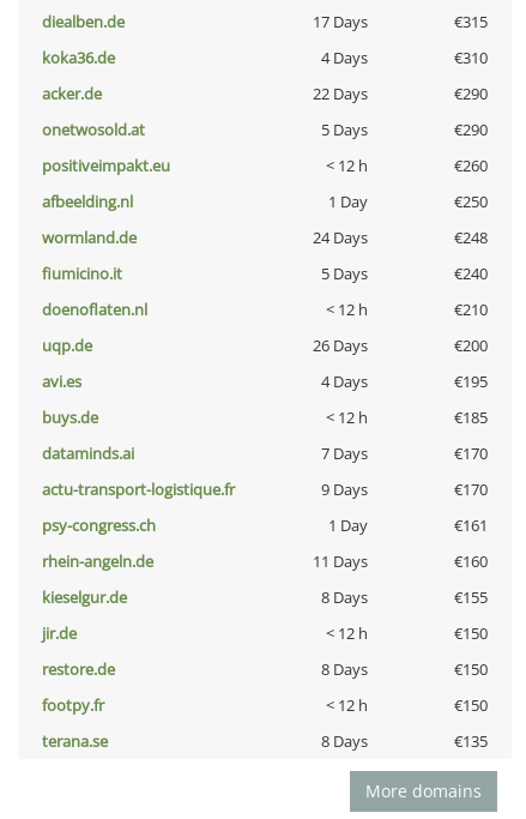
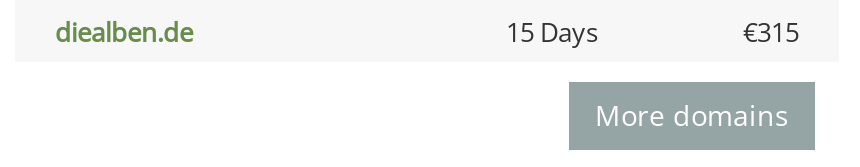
- 17 Days
+ 15 Days

- koka36.de
- 4 Days
- €310
- acker.de
- 22 Days
- €290
- onetwosold.at
- 5 Days
- €290
- positiveimpakt.eu
- < 12 h
- €260
- afbeelding.nl
- 1 Day
- €250
- wormland.de
- 24 Days
- €248
- fiumicino.it
- 5 Days
- €240
- doenoflaten.nl
- < 12 h
- €210
- uqp.de
- 26 Days
- €200
- avi.es
- 4 Days
- €195
- buys.de
- < 12 h
- €185
- dataminds.ai
- 7 Days
- €170
- actu-transport-logistique.fr
- 9 Days
- €170
- psy-congress.ch
- 1 Day
- €161
- rhein-angeln.de
- 11 Days
- €160
- kieselgur.de
- 8 Days
- €155
- jir.de
- < 12 h
- €150
- restore.de
- 8 Days
- €150
- footpy.fr
- < 12 h
- €150
- terana.se
- 8 Days
- €135
